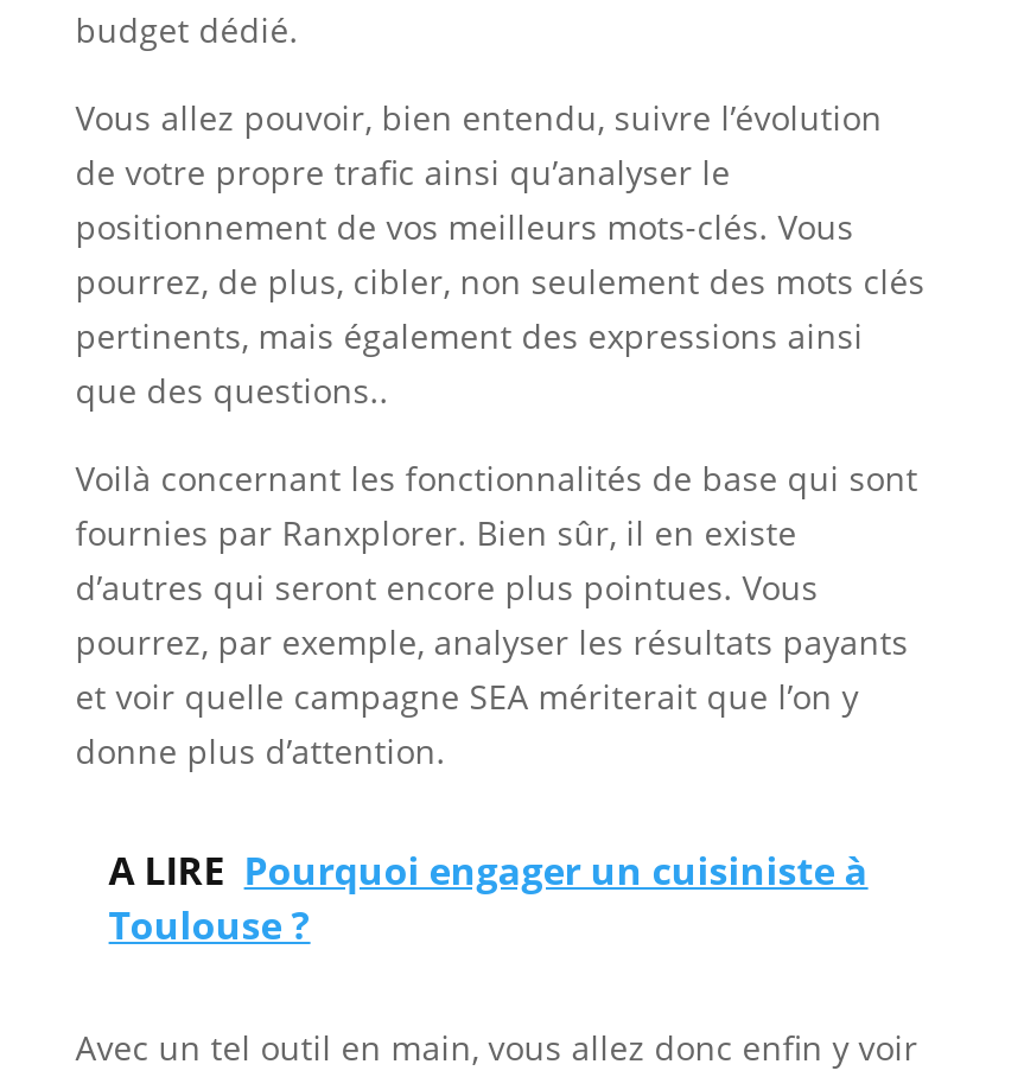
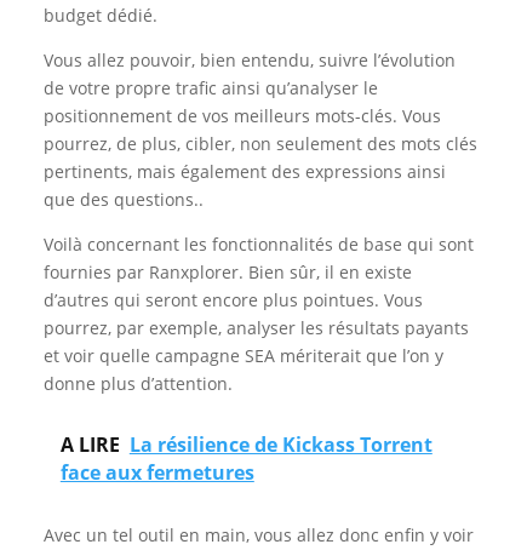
- A LIRE Pourquoi engager un cuisiniste à
- Toulouse ?
+ A LIRE La résilience de Kickass Torrent
+ face aux fermetures
